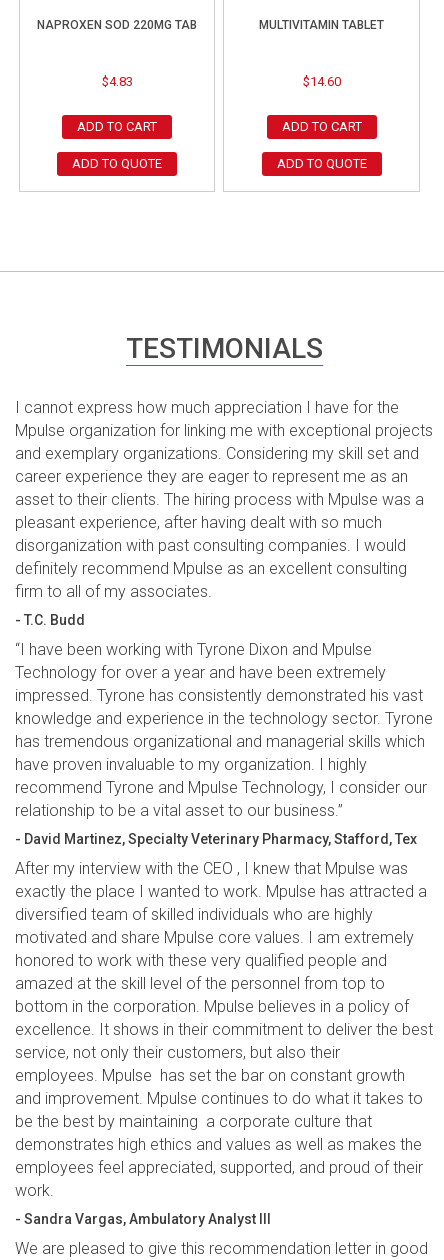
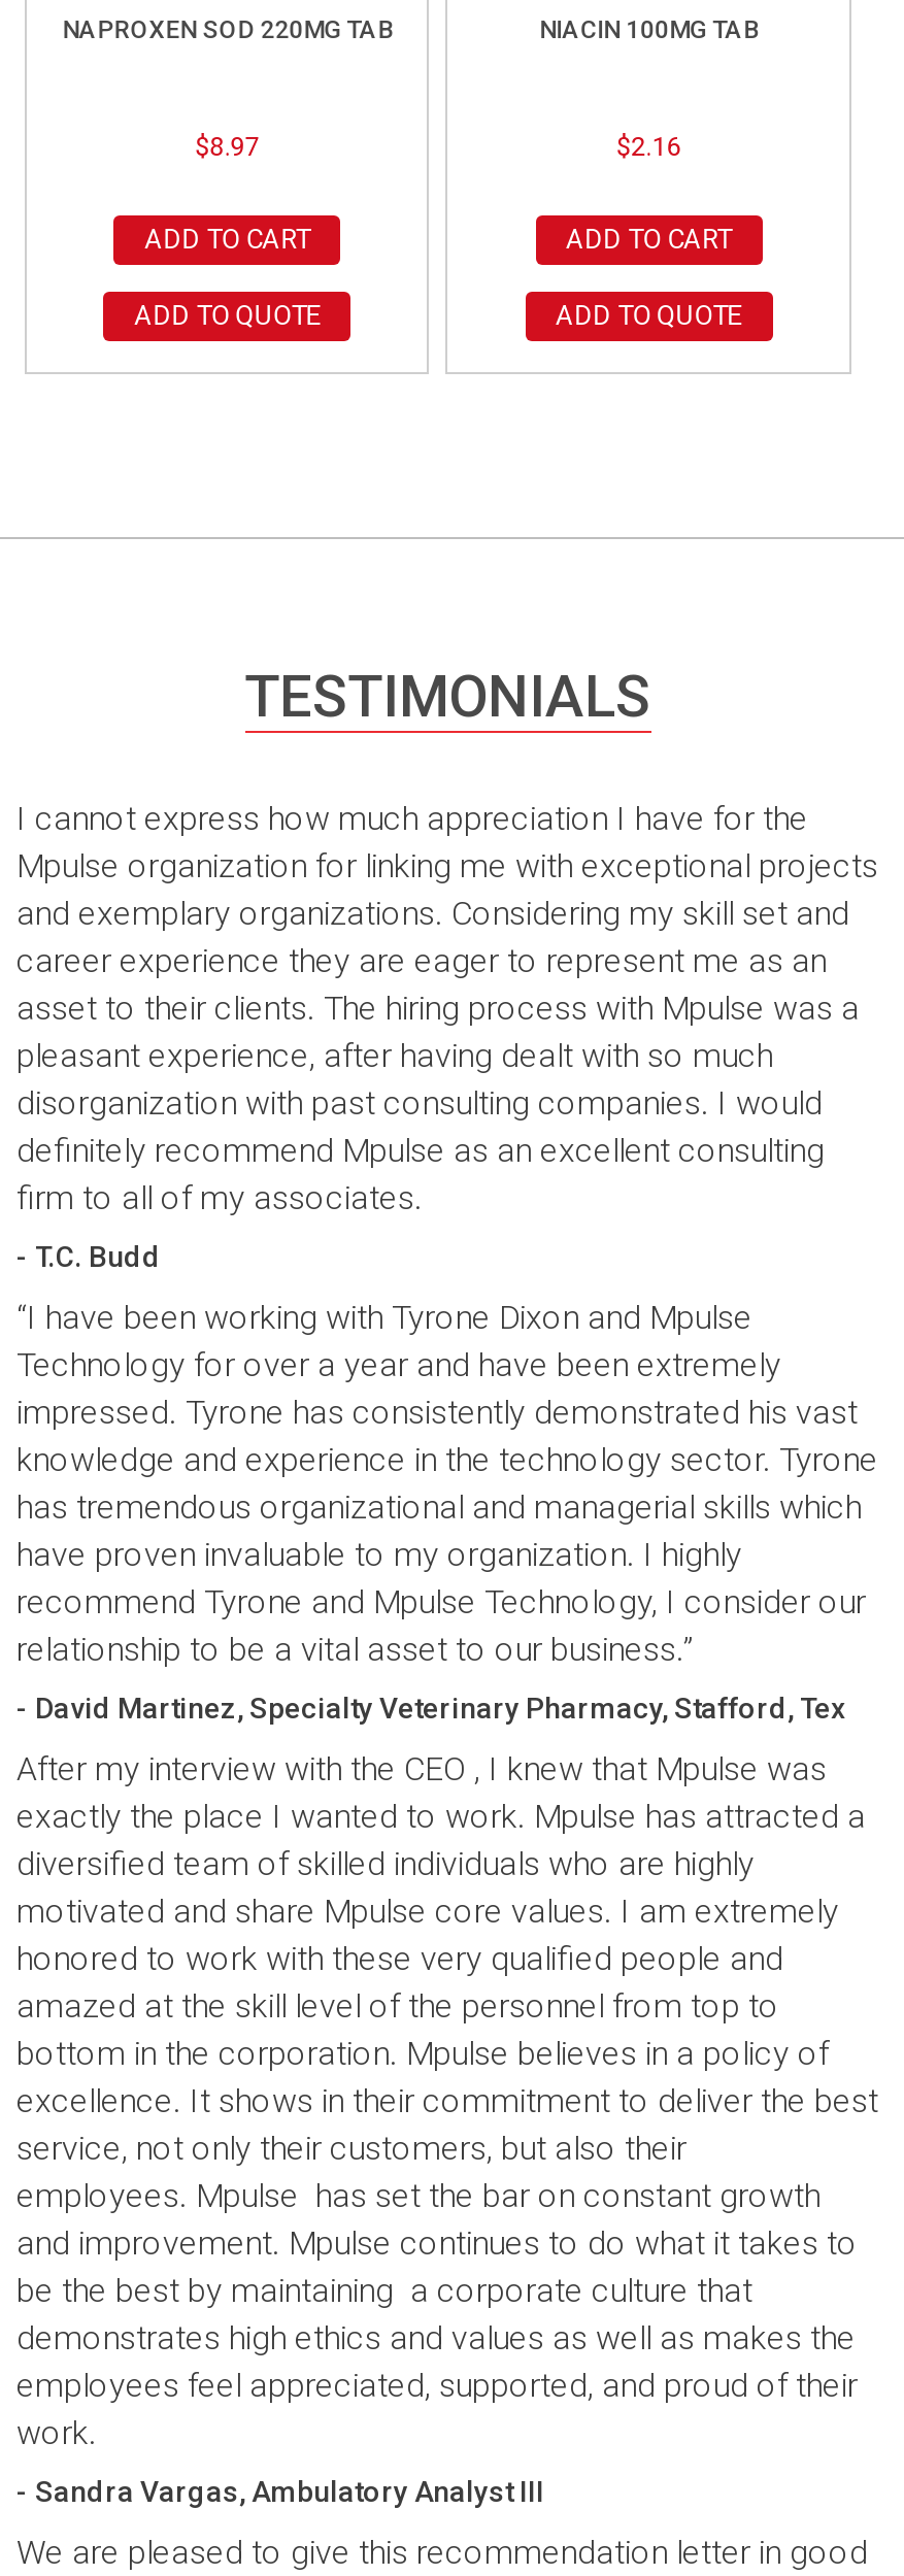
- MULTIVITAMIN TABLET
+ NIACIN 100MG TAB

- $4.83
+ $8.97

- $14.60
+ $2.16
